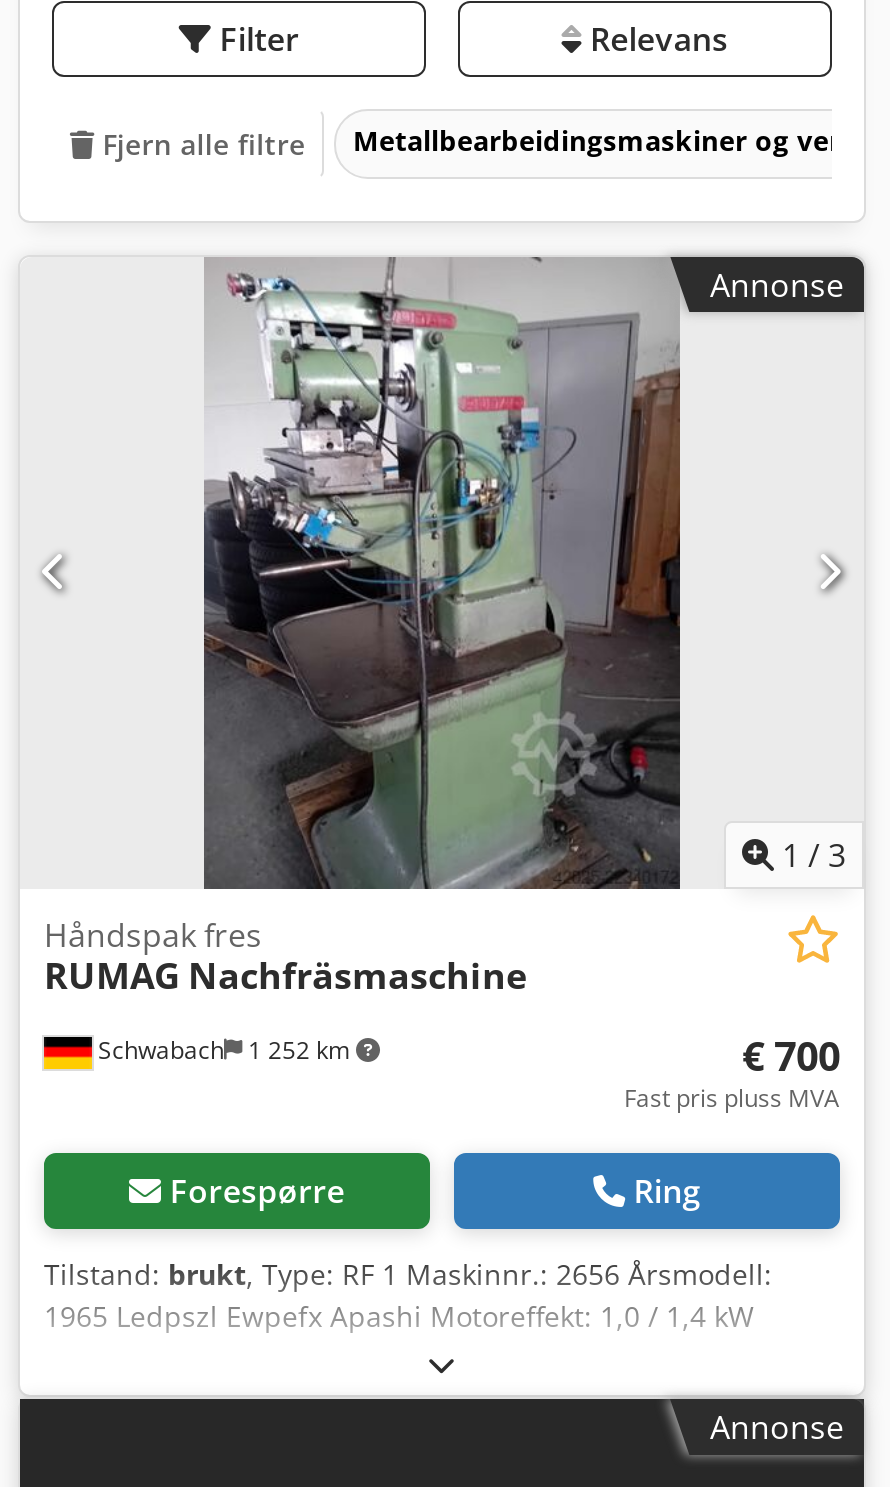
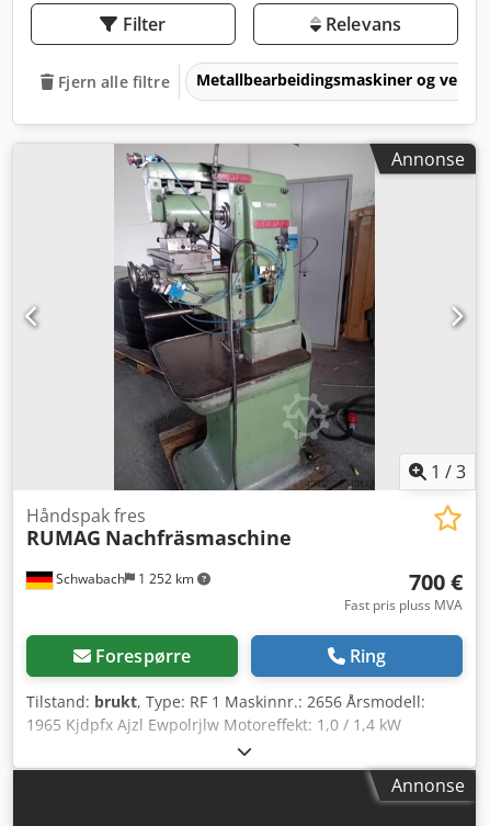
- € 700
+ 700 €

- 1965 Ledpszl Ewpefx Apashi Motoreffekt: 1,0 / 1,4 kW
+ 1965 Kjdpfx Ajzl Ewpolrjlw Motoreffekt: 1,0 / 1,4 kW
